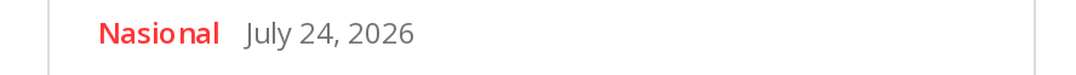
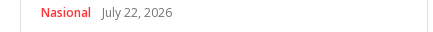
- Nasional July 24, 2026
+ Nasional July 22, 2026
